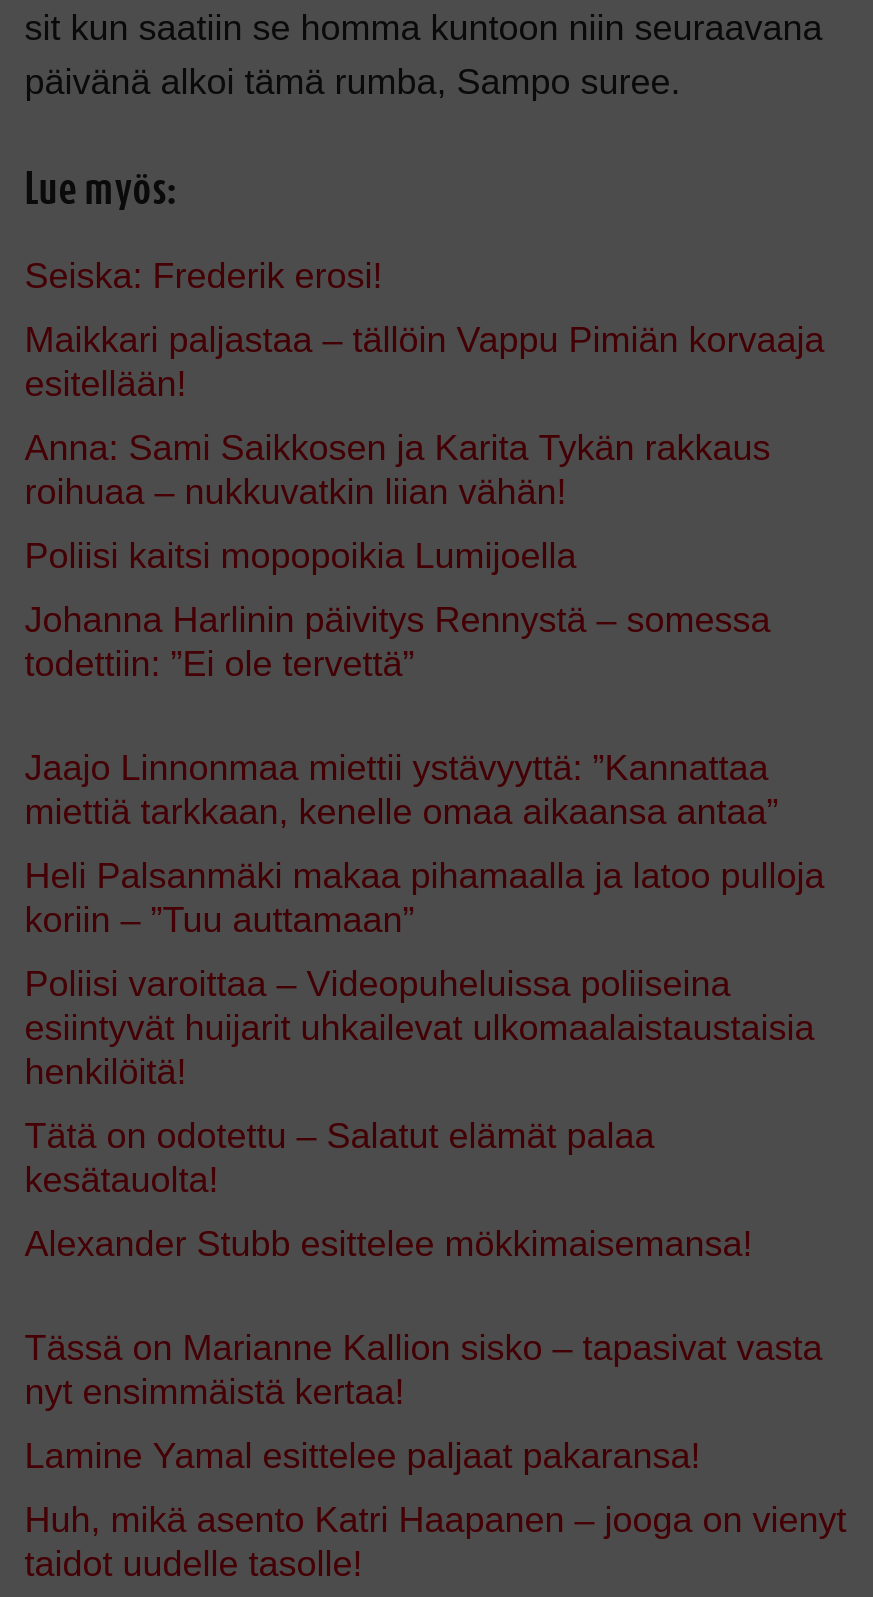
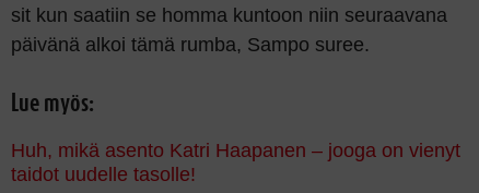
- Seiska: Frederik erosi!
- Maikkari paljastaa – tällöin Vappu Pimiän korvaaja
- esitellään!
- Anna: Sami Saikkosen ja Karita Tykän rakkaus
- roihuaa – nukkuvatkin liian vähän!
- Poliisi kaitsi mopopoikia Lumijoella
- Johanna Harlinin päivitys Rennystä – somessa
- todettiin: ”Ei ole tervettä”
- Jaajo Linnonmaa miettii ystävyyttä: ”Kannattaa
- miettiä tarkkaan, kenelle omaa aikaansa antaa”
- Heli Palsanmäki makaa pihamaalla ja latoo pulloja
- koriin – ”Tuu auttamaan”
- Poliisi varoittaa – Videopuheluissa poliiseina
- esiintyvät huijarit uhkailevat ulkomaalaistaustaisia
- henkilöitä!
- Tätä on odotettu – Salatut elämät palaa
- kesätauolta!
- Alexander Stubb esittelee mökkimaisemansa!
- Tässä on Marianne Kallion sisko – tapasivat vasta
- nyt ensimmäistä kertaa!
- Lamine Yamal esittelee paljaat pakaransa!
